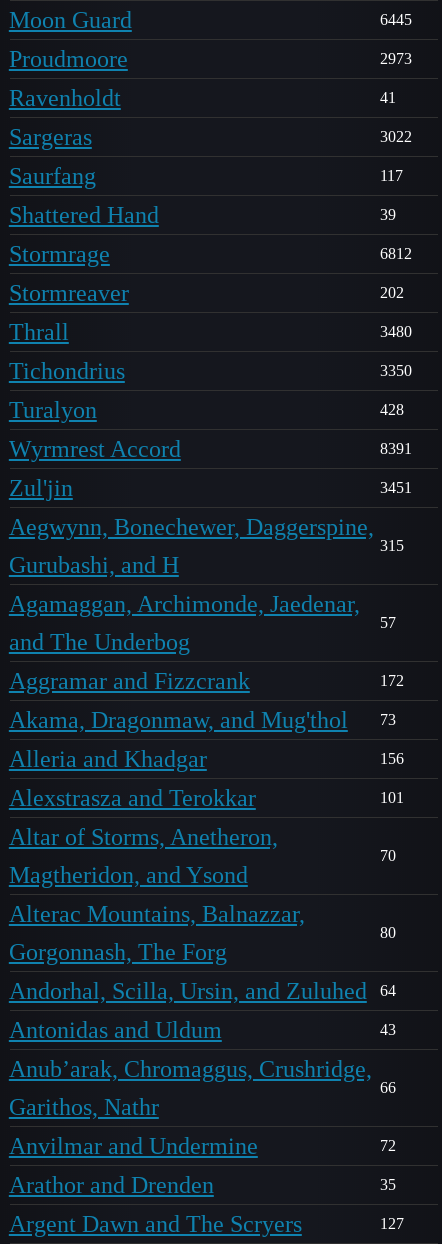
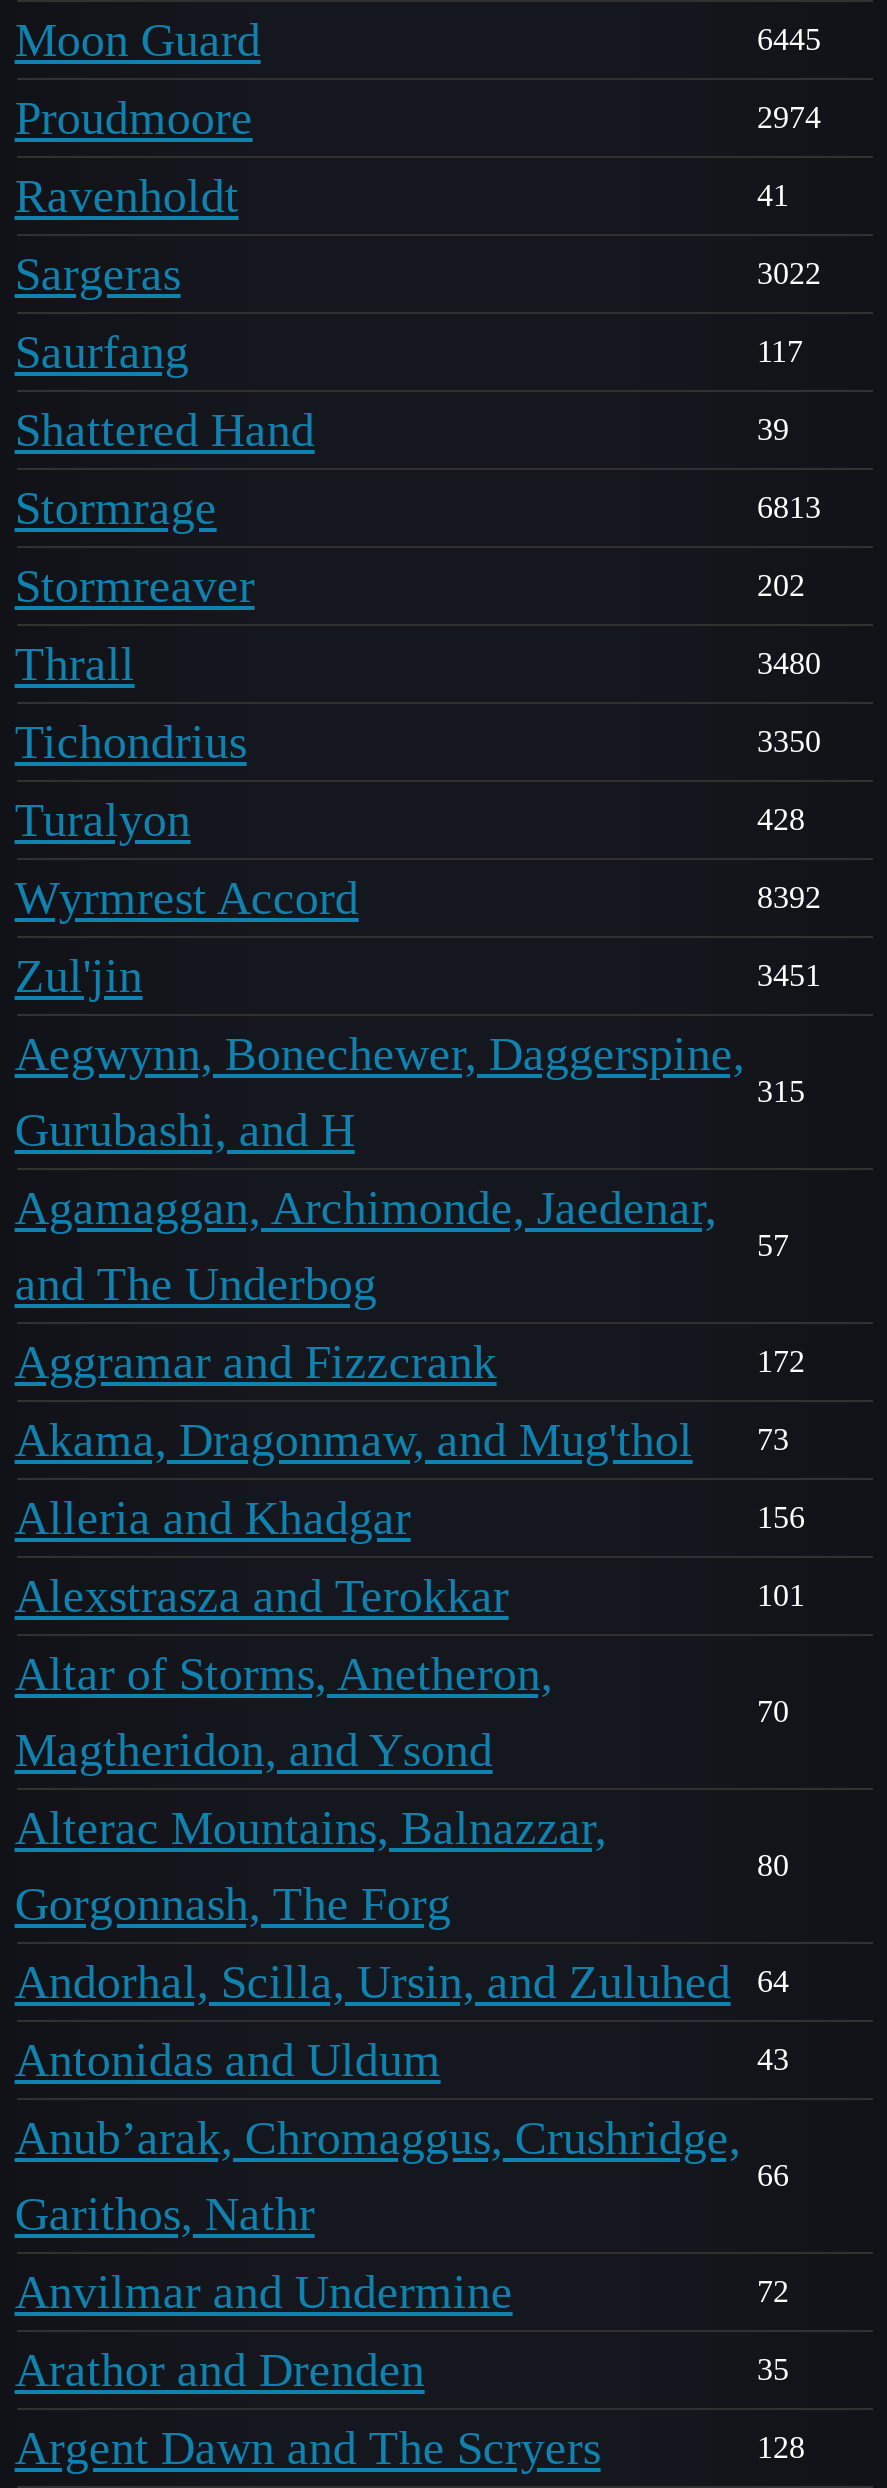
- 2973
+ 2974

- 6812
+ 6813

- 8391
+ 8392

- 127
+ 128
